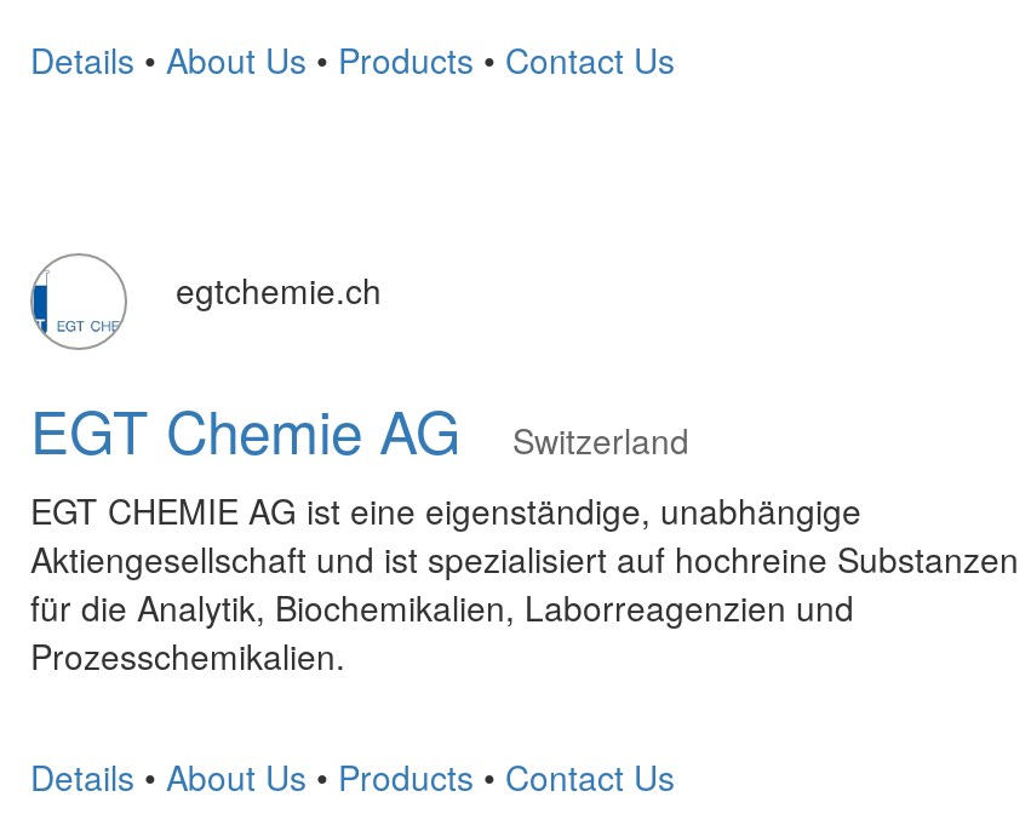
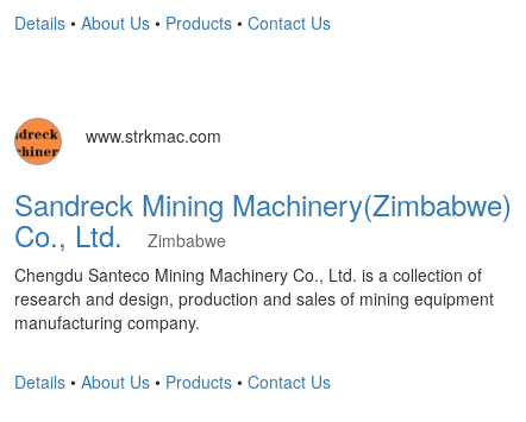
- [image]
- EGT Chemie AG Switzerland
- EGT CHEMIE AG ist eine eigenständige, unabhängige
- Aktiengesellschaft und ist spezialisiert auf hochreine Substanzen
- für die Analytik, Biochemikalien, Laborreagenzien und
- Prozesschemikalien.
+ [image]
+ Sandreck Mining Machinery(Zimbabwe)
+ Co., Ltd. Zimbabwe
+ Chengdu Santeco Mining Machinery Co., Ltd. is a collection of
+ research and design, production and sales of mining equipment
+ manufacturing company.

- egtchemie.ch
+ www.strkmac.com
